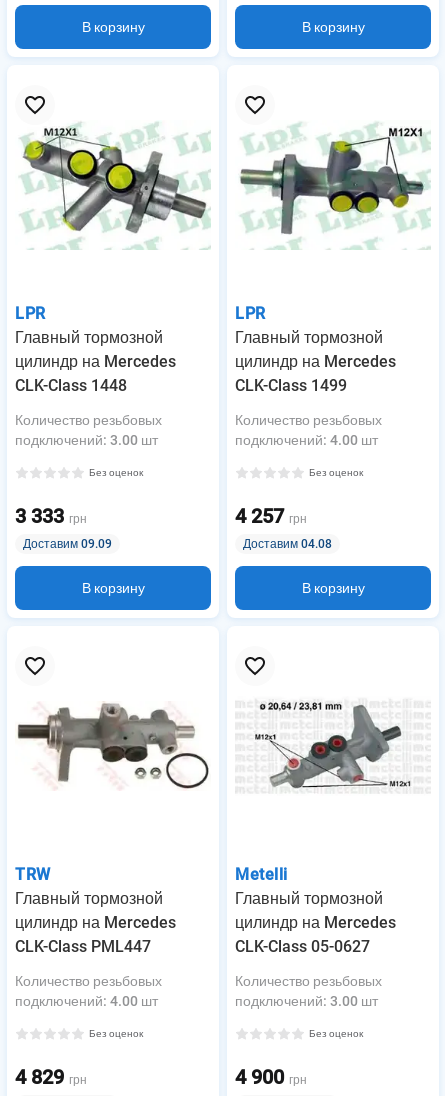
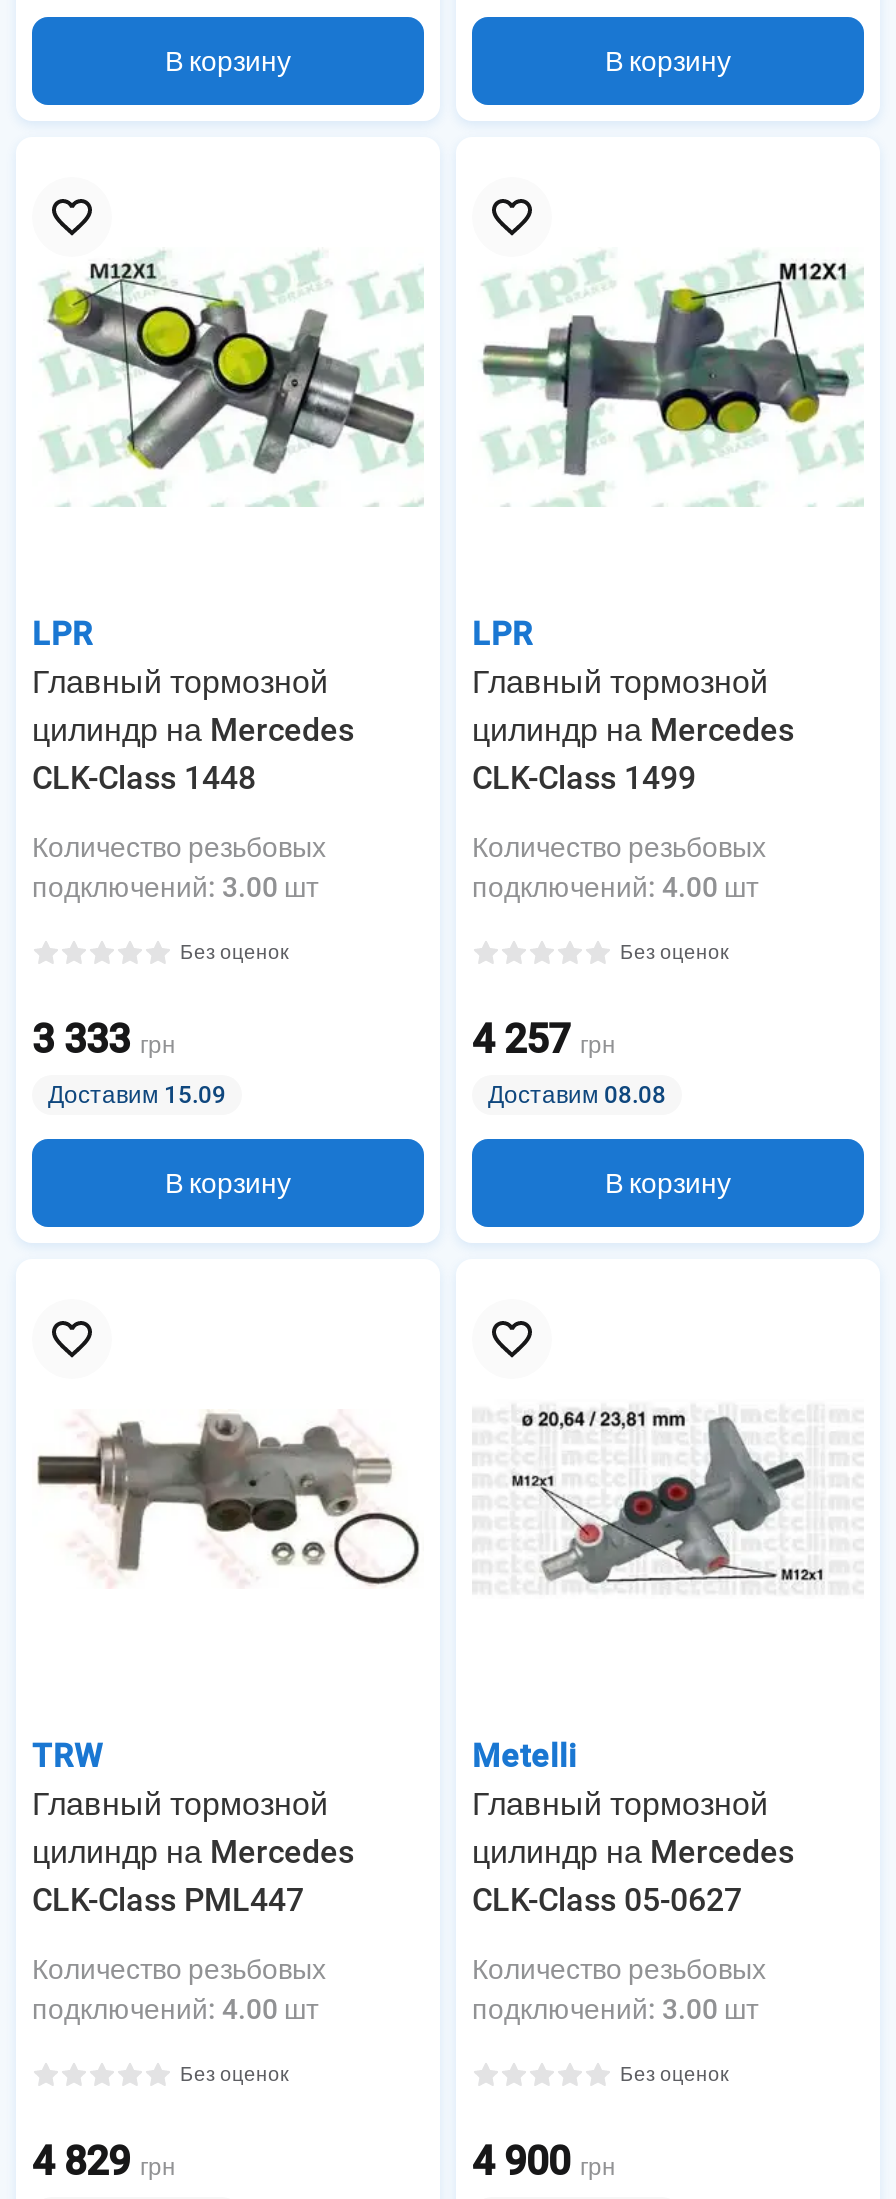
- Доставим 09.09
+ Доставим 15.09

- Доставим 04.08
+ Доставим 08.08
